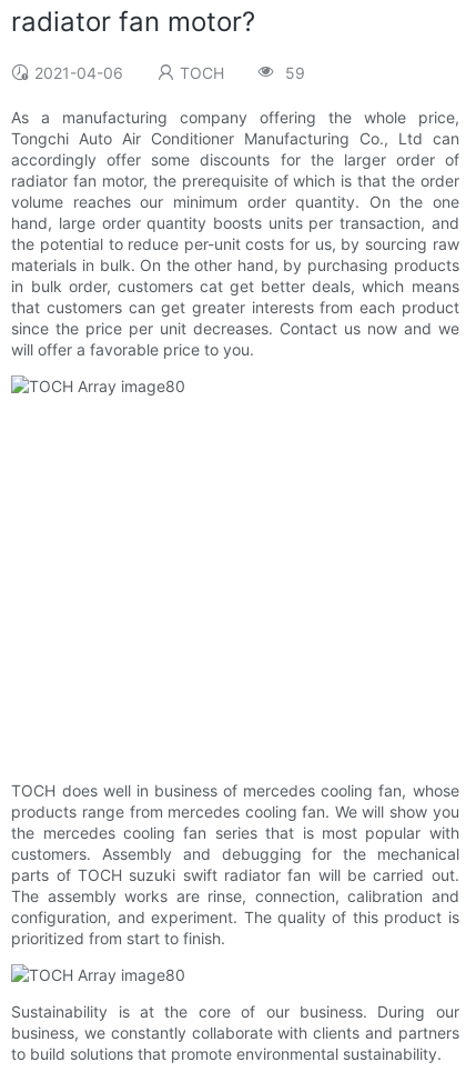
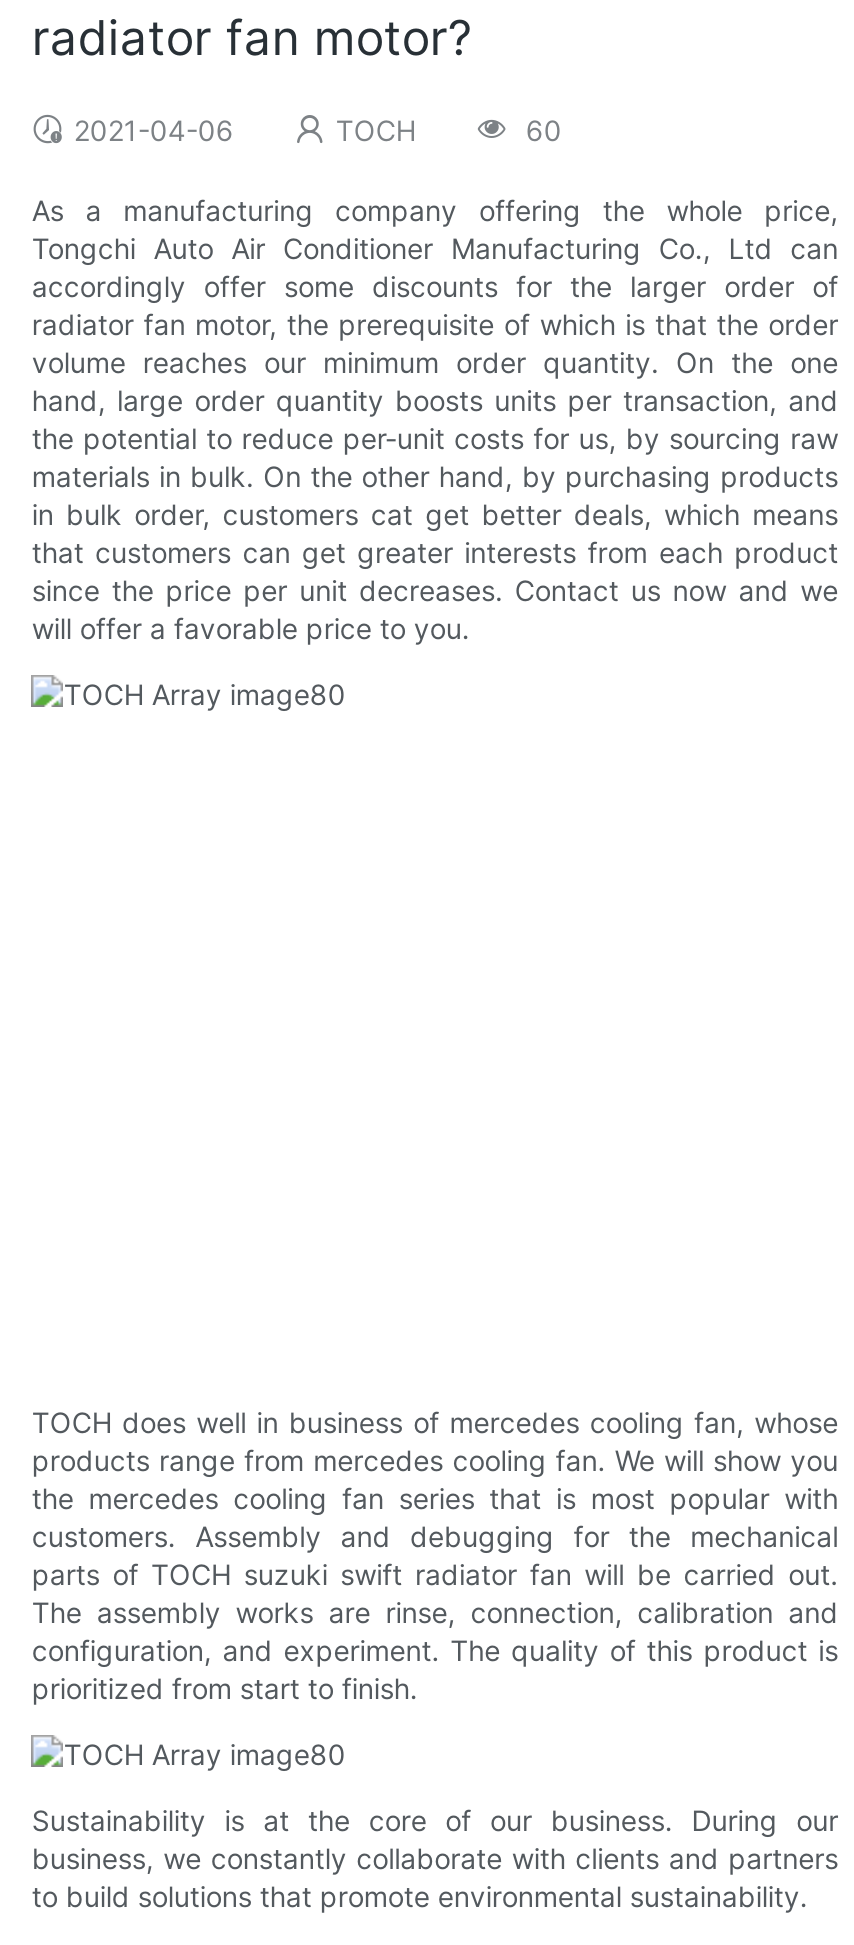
- 59
+ 60
